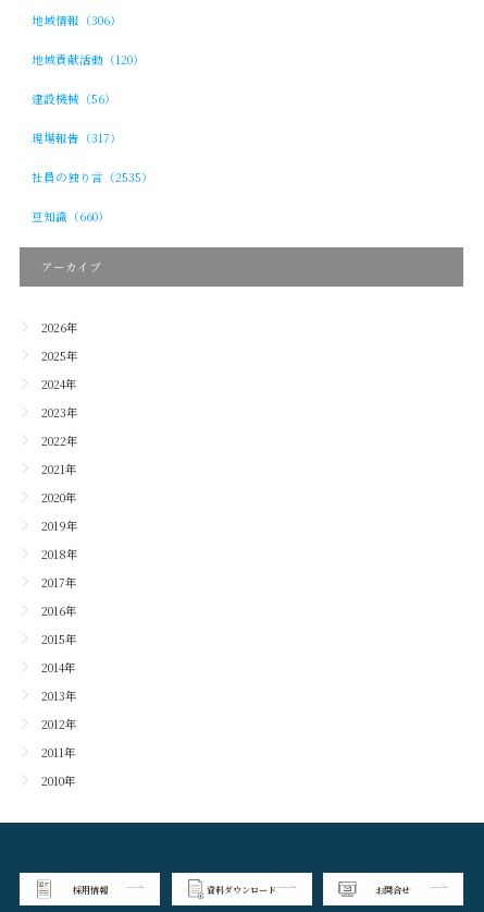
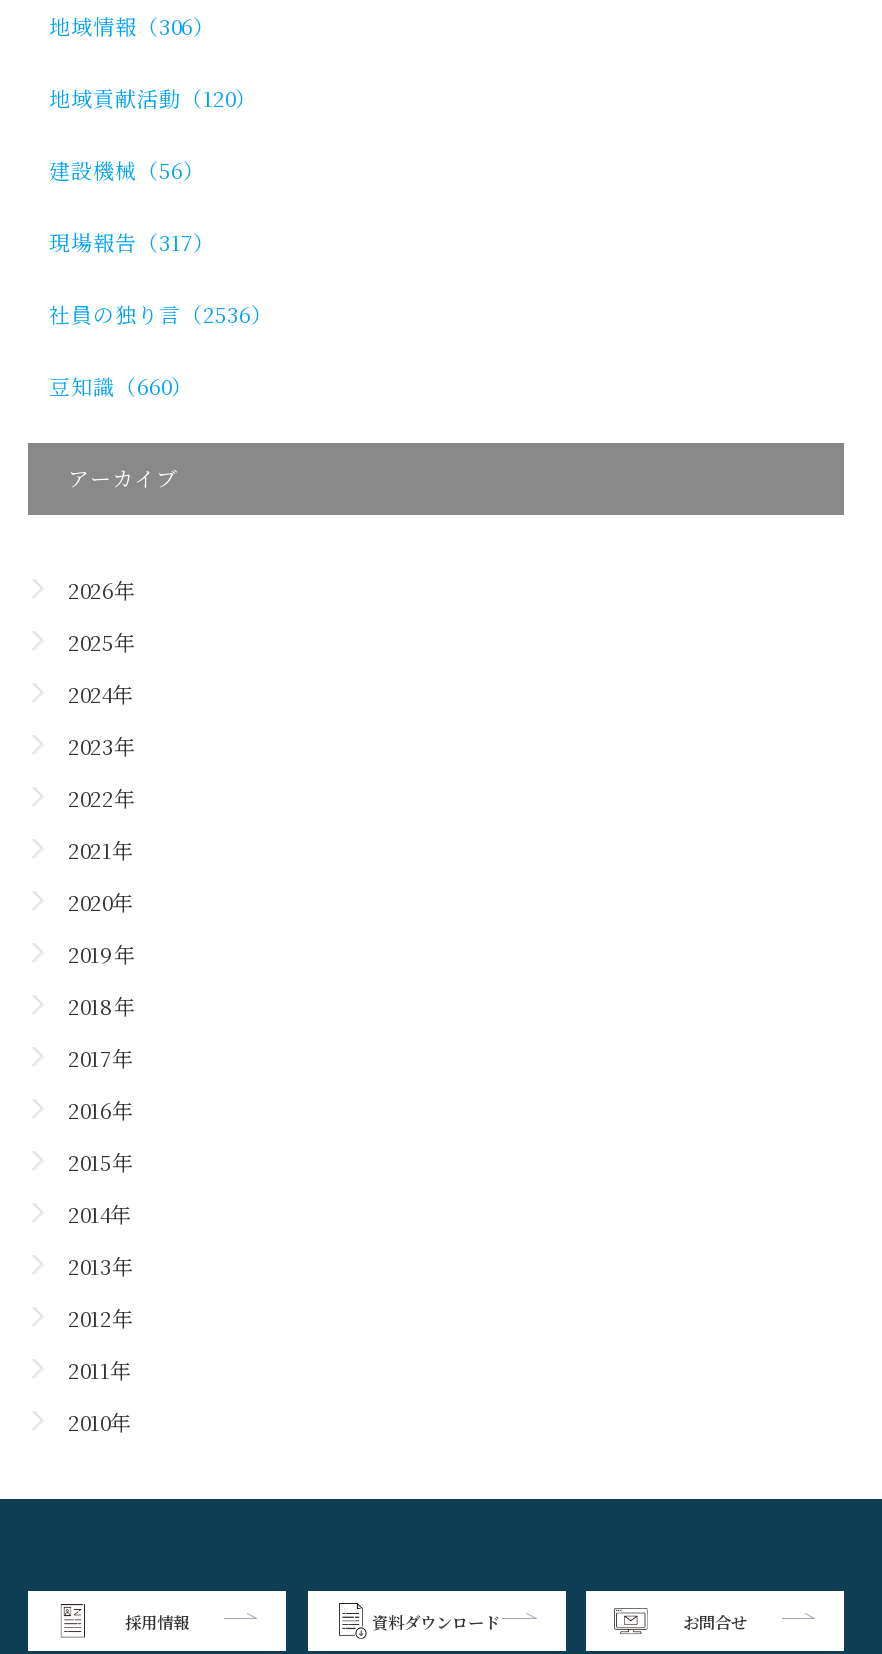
- 社員の独り言（2535）
+ 社員の独り言（2536）
